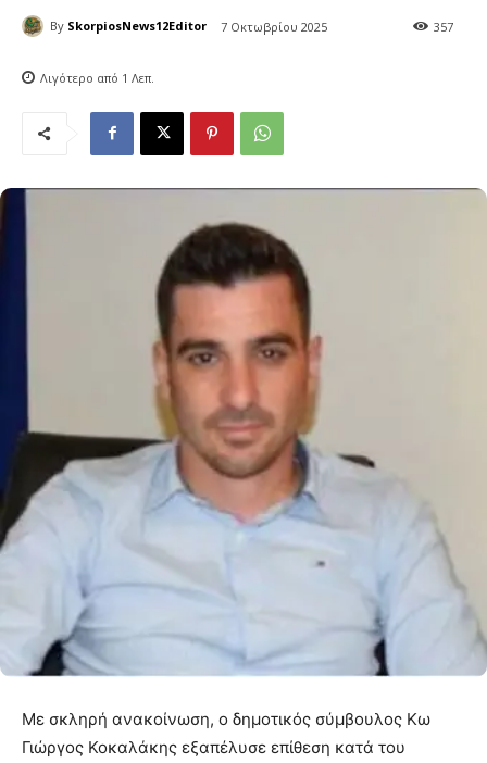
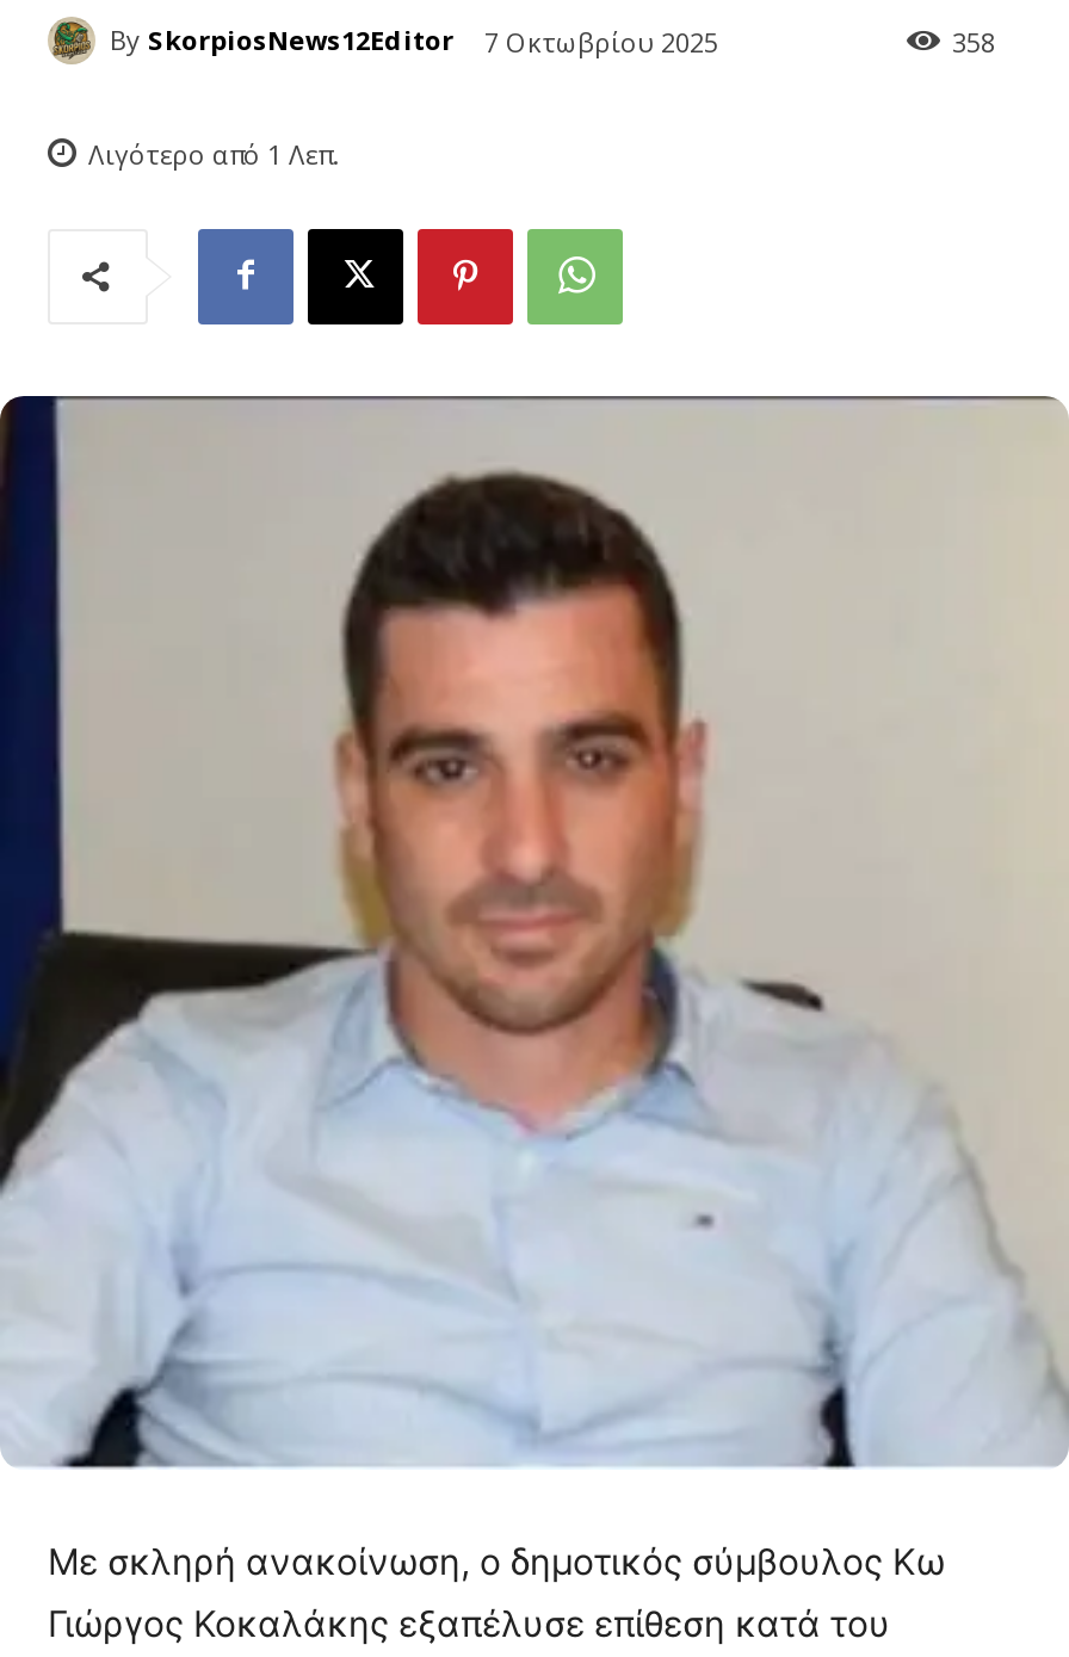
- 357
+ 358
